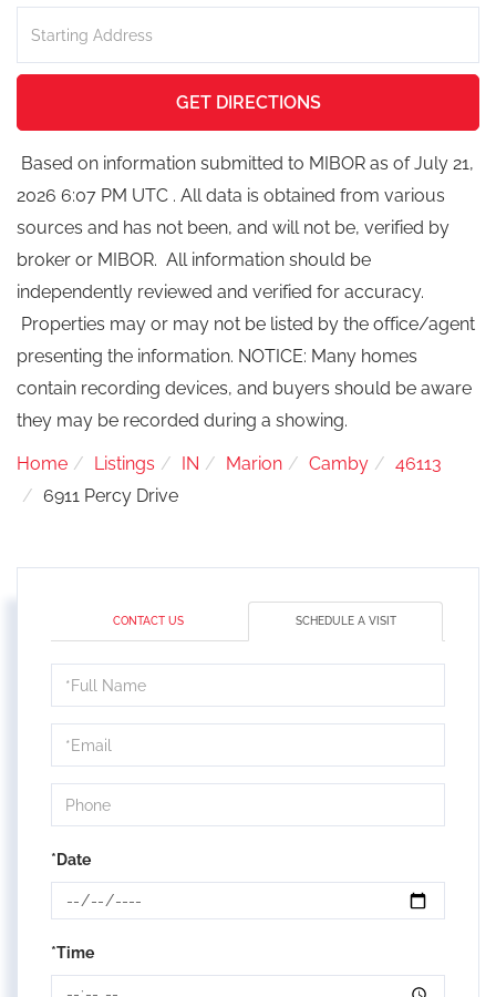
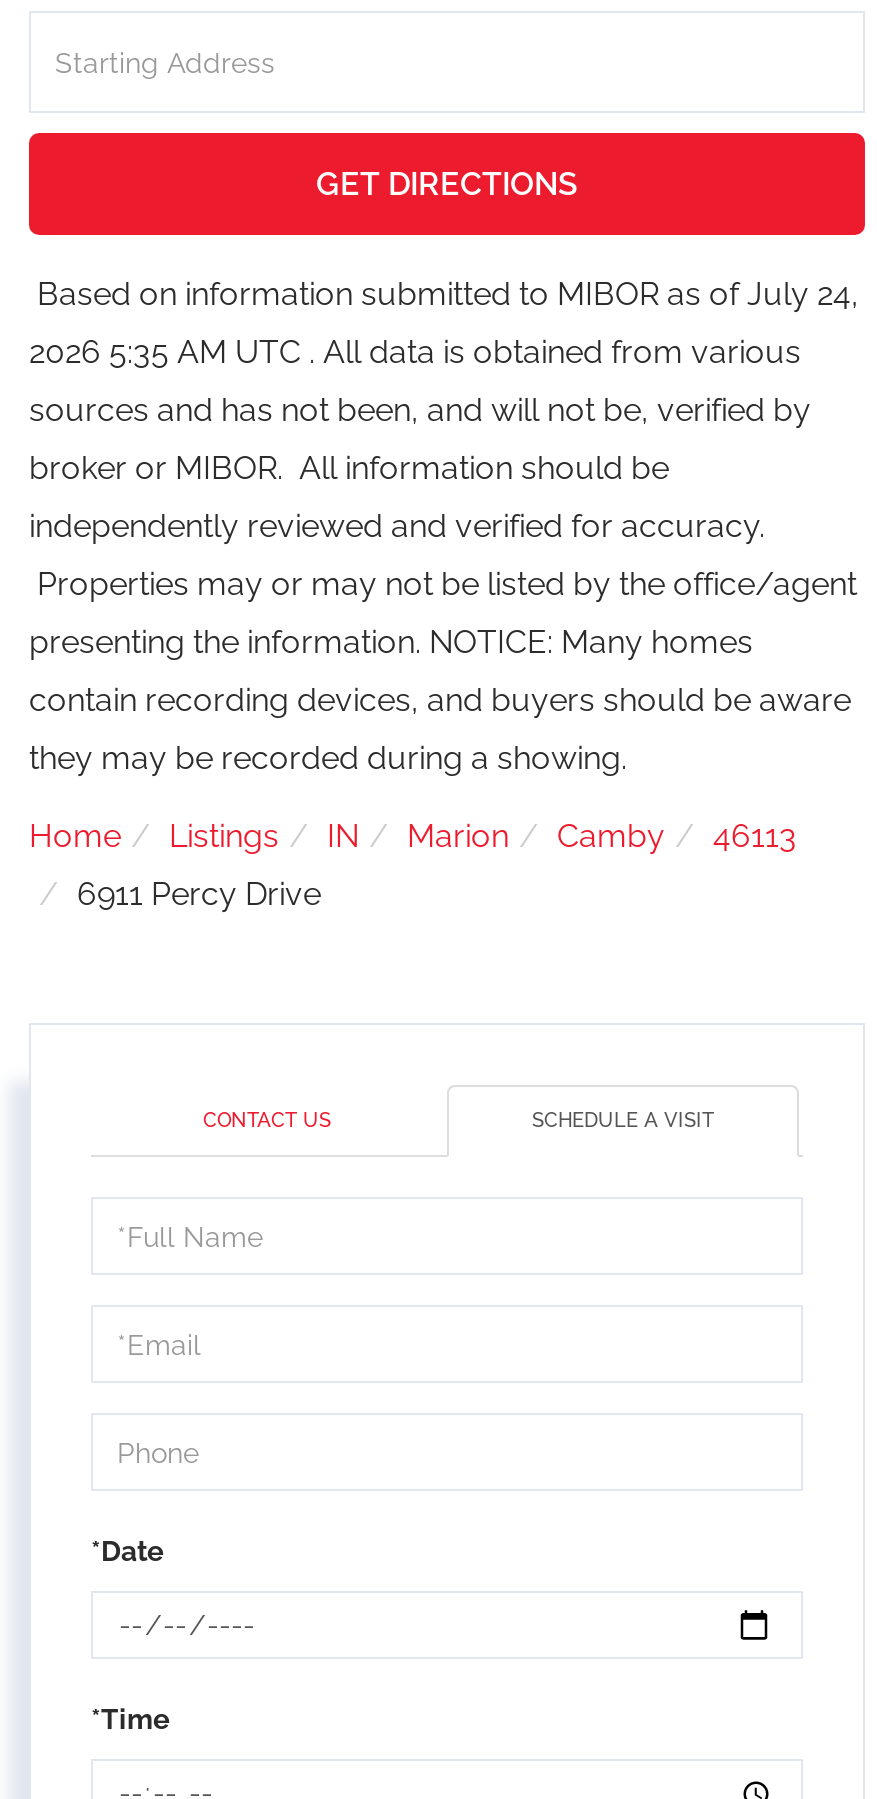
- Based on information submitted to MIBOR as of July 21,
+ Based on information submitted to MIBOR as of July 24,

- 2026 6:07 PM UTC . All data is obtained from various
+ 2026 5:35 AM UTC . All data is obtained from various
